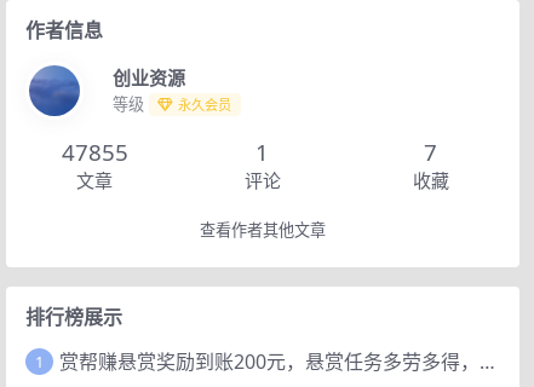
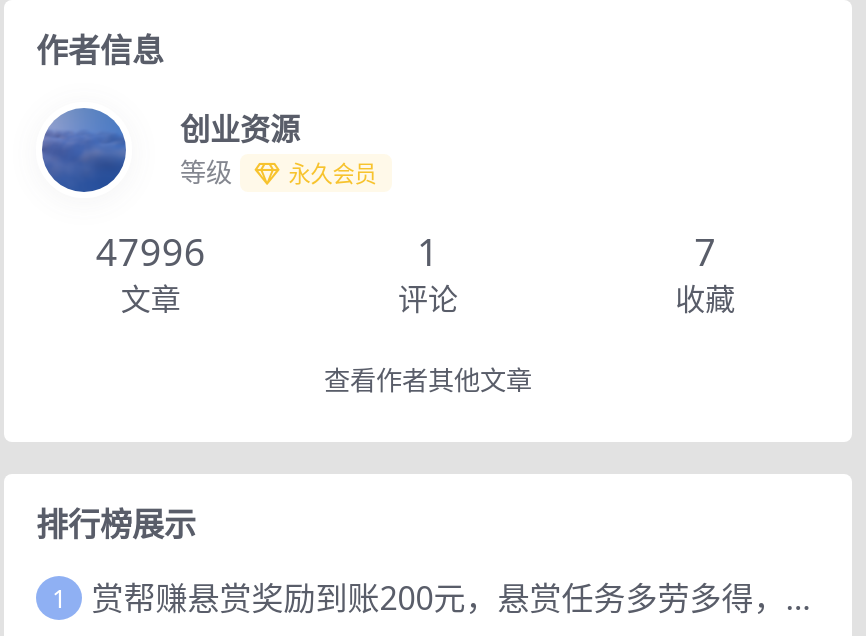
- 47855
+ 47996
